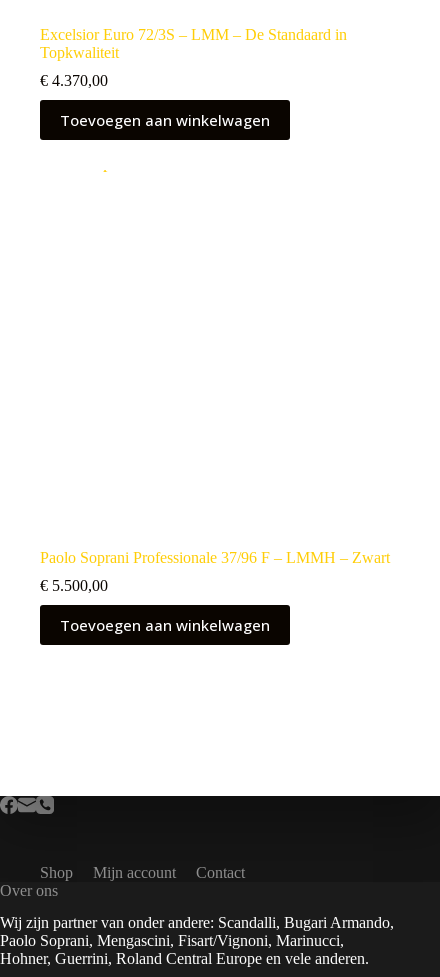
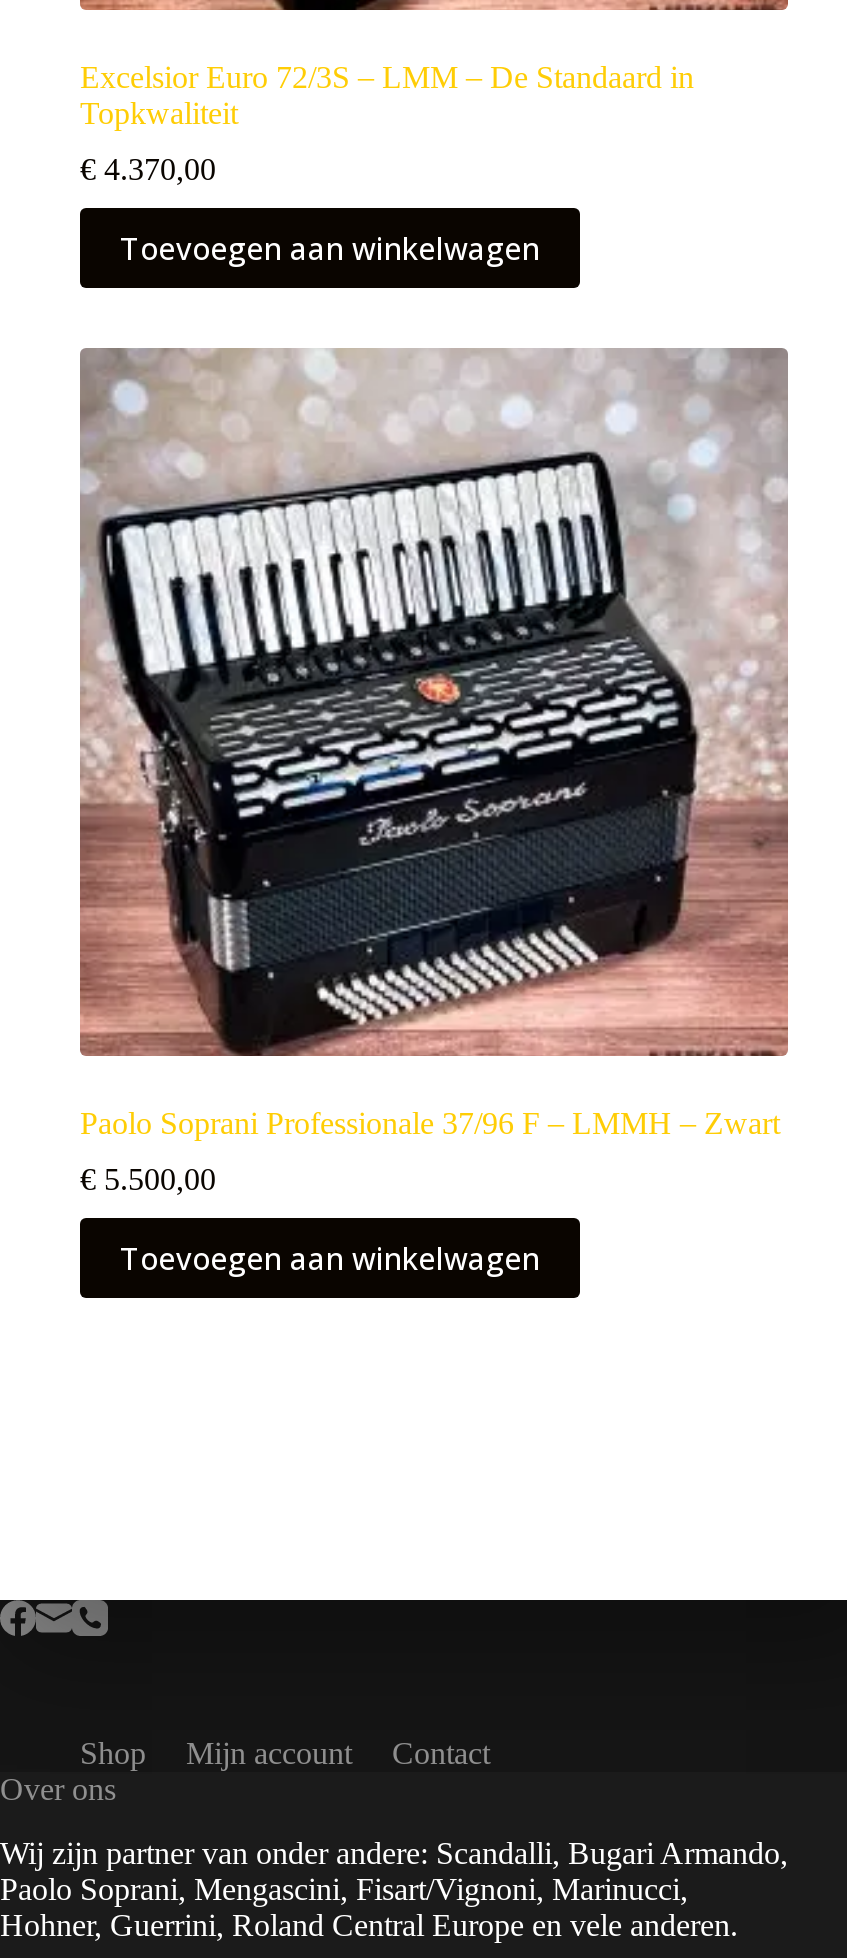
+ [image]
